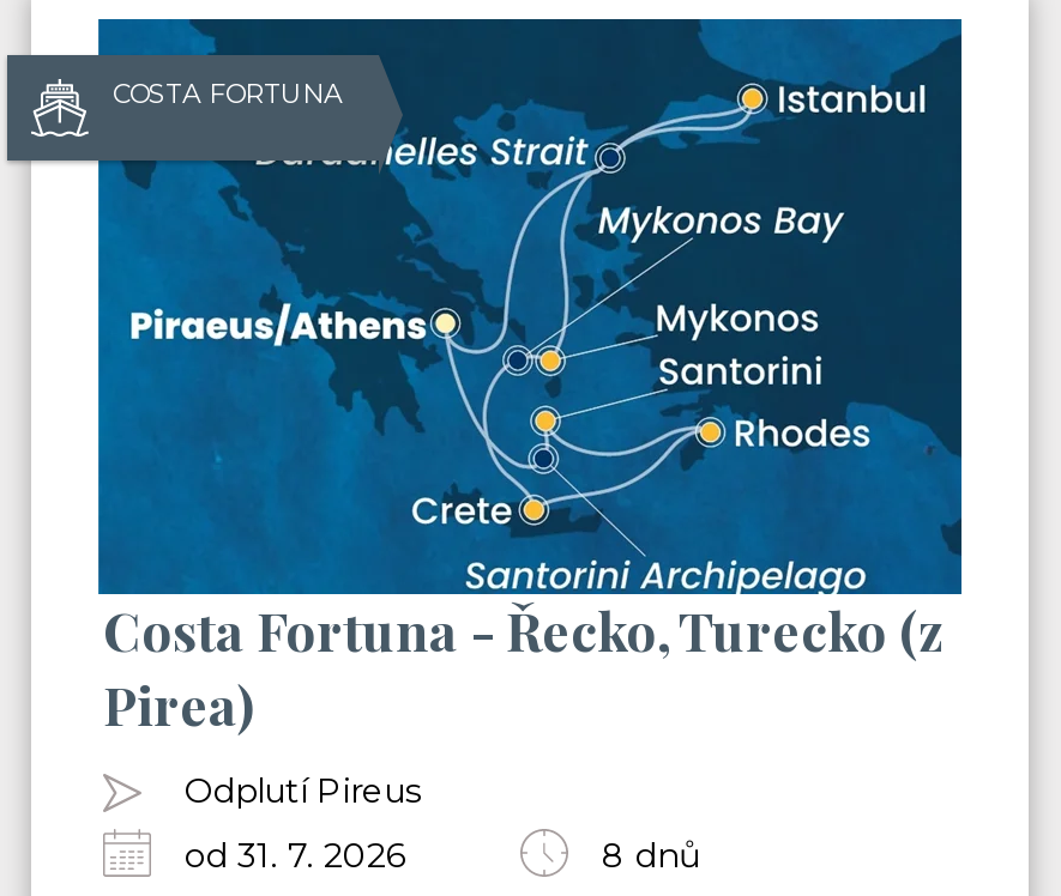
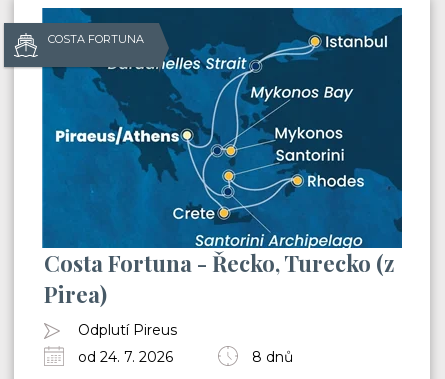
- od 31. 7. 2026
+ od 24. 7. 2026
